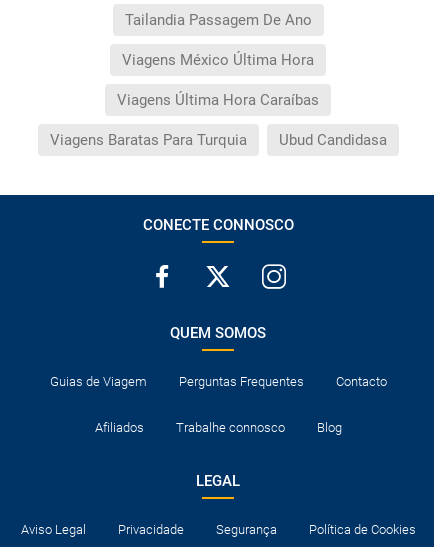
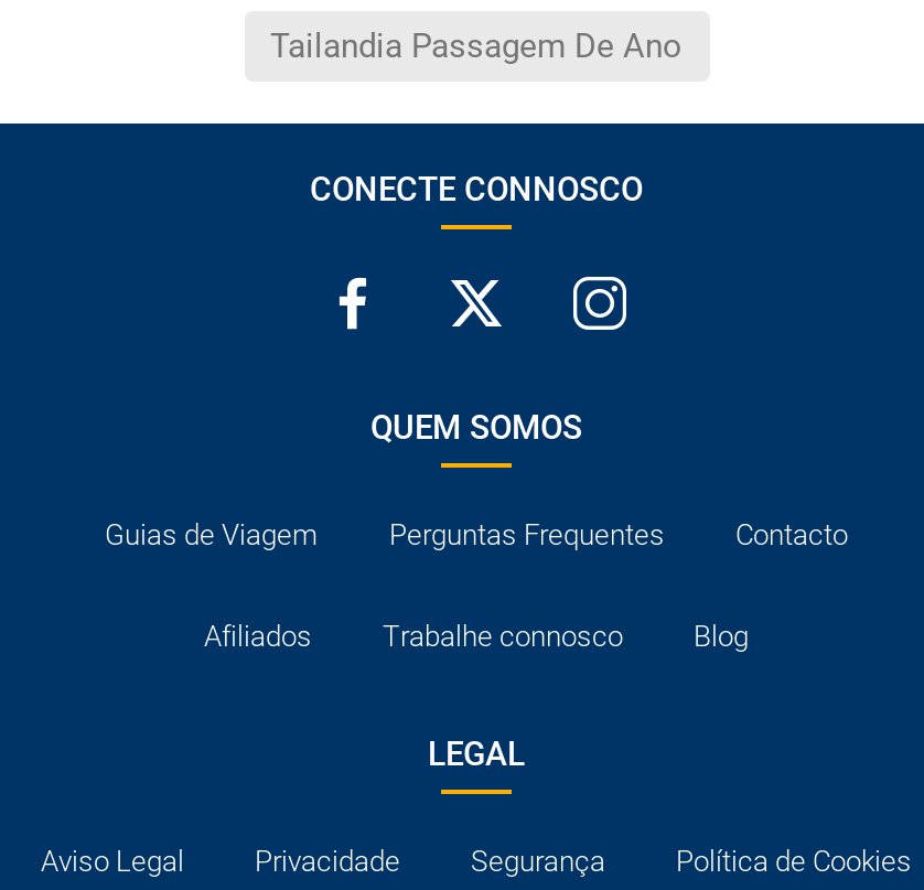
- Viagens México Última Hora
- Viagens Última Hora Caraíbas
- Viagens Baratas Para Turquia
- Ubud Candidasa
